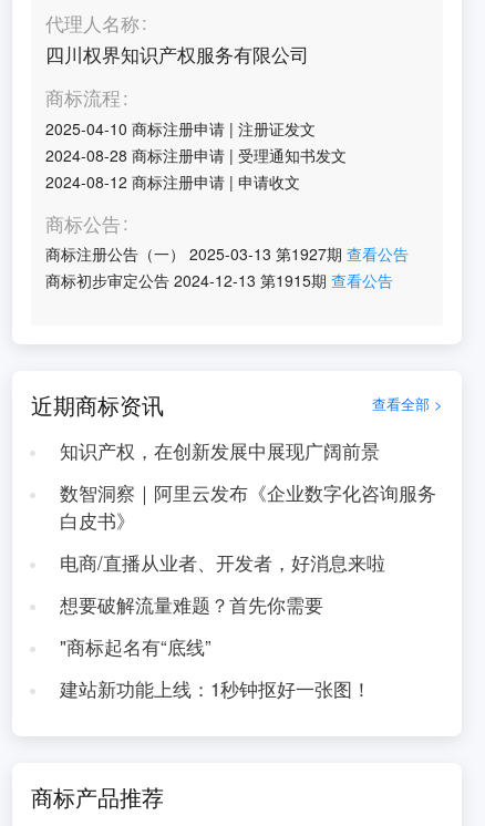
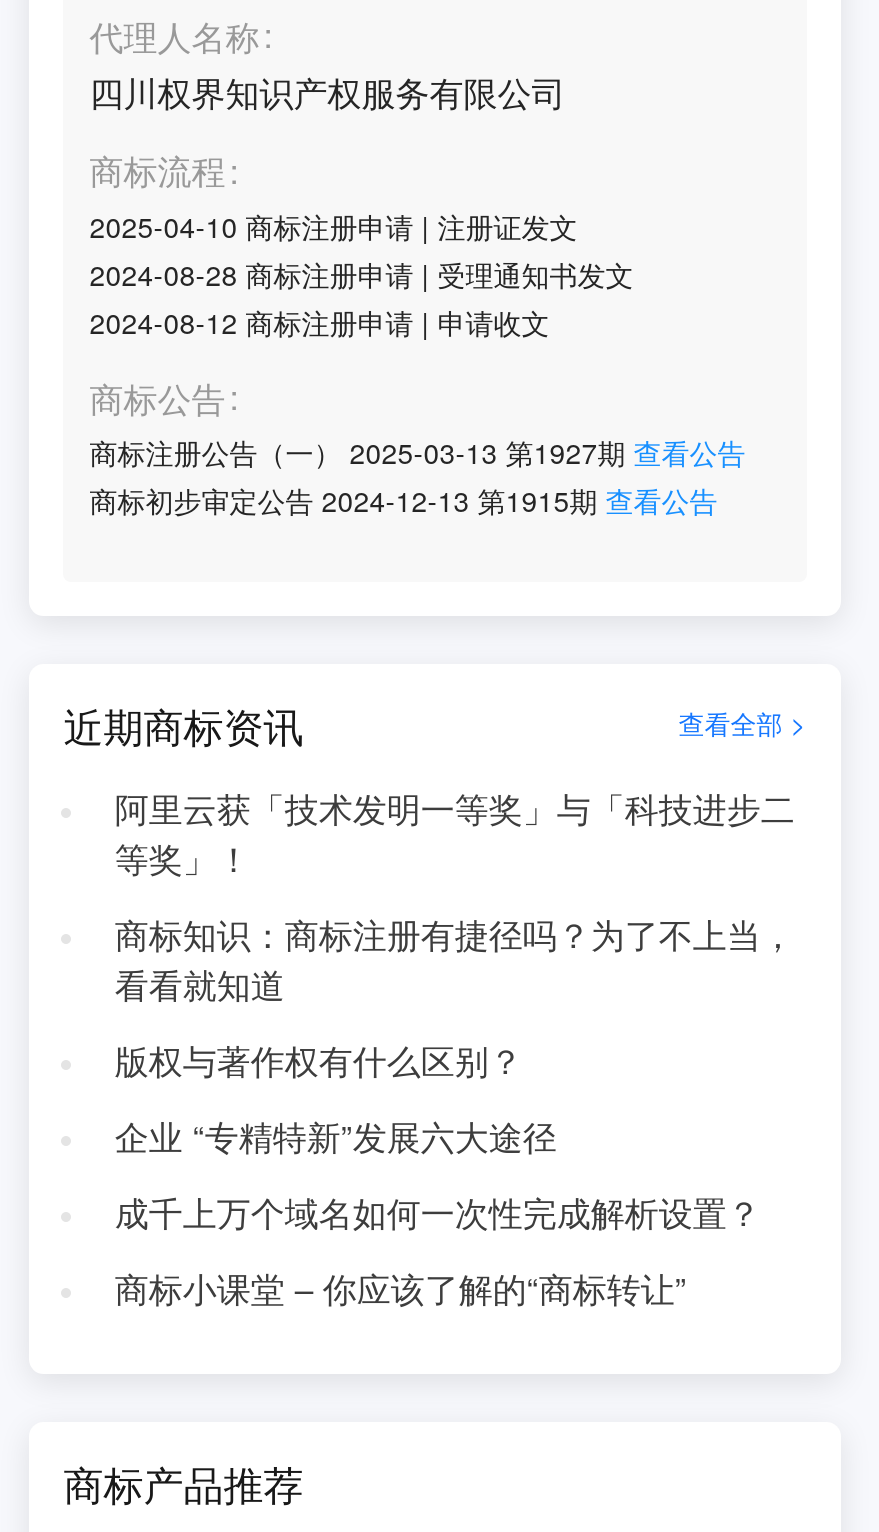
- 知识产权，在创新发展中展现广阔前景
+ 阿里云获「技术发明一等奖」与「科技进步二
+ 等奖」！

- 数智洞察｜阿里云发布《企业数字化咨询服务
- 白皮书》
+ 商标知识：商标注册有捷径吗？为了不上当，
+ 看看就知道

- 电商/直播从业者、开发者，好消息来啦
+ 版权与著作权有什么区别？

- 想要破解流量难题？首先你需要
+ 企业 “专精特新”发展六大途径

- "商标起名有“底线”
+ 成千上万个域名如何一次性完成解析设置？

- 建站新功能上线：1秒钟抠好一张图！
+ 商标小课堂 – 你应该了解的“商标转让”
